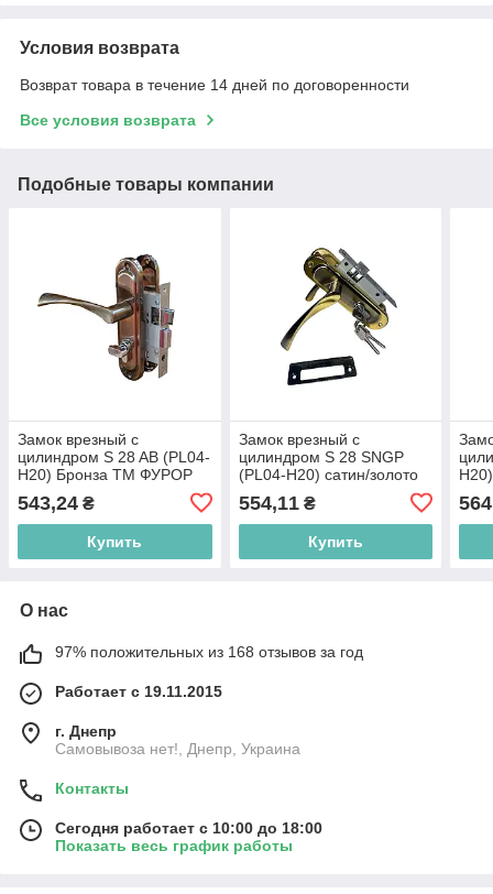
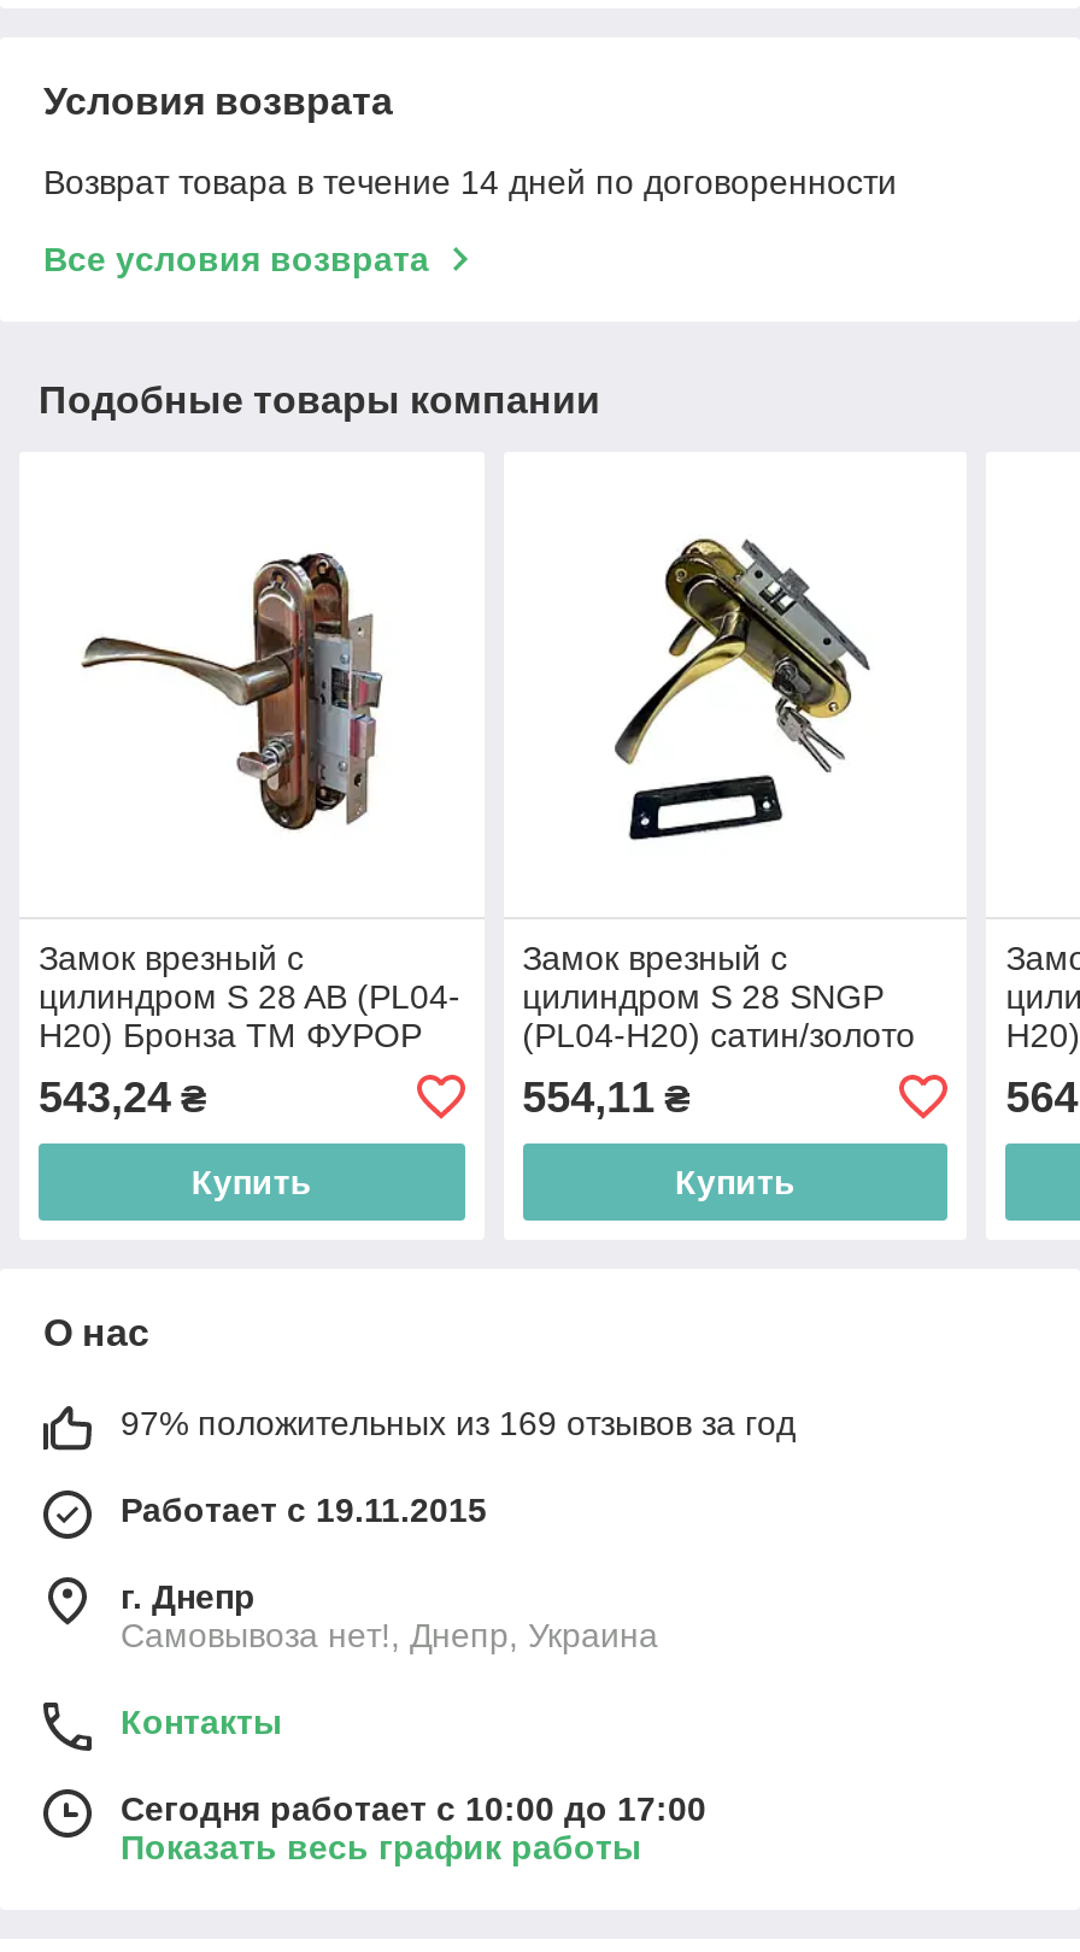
- 97% положительных из 168 отзывов за год
+ 97% положительных из 169 отзывов за год

- Сегодня работает с 10:00 до 18:00
+ Сегодня работает с 10:00 до 17:00
